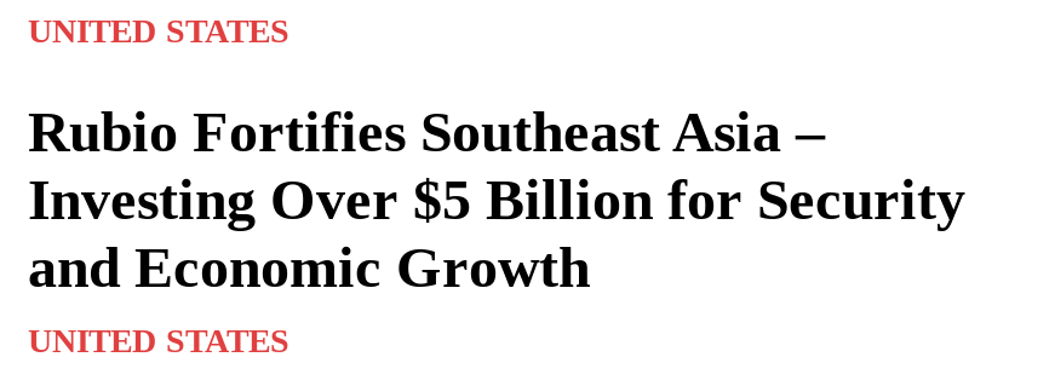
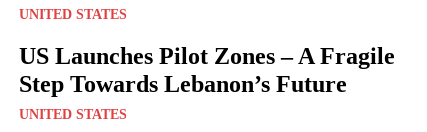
- Rubio Fortifies Southeast Asia –
- Investing Over $5 Billion for Security
- and Economic Growth
+ US Launches Pilot Zones – A Fragile
+ Step Towards Lebanon’s Future
